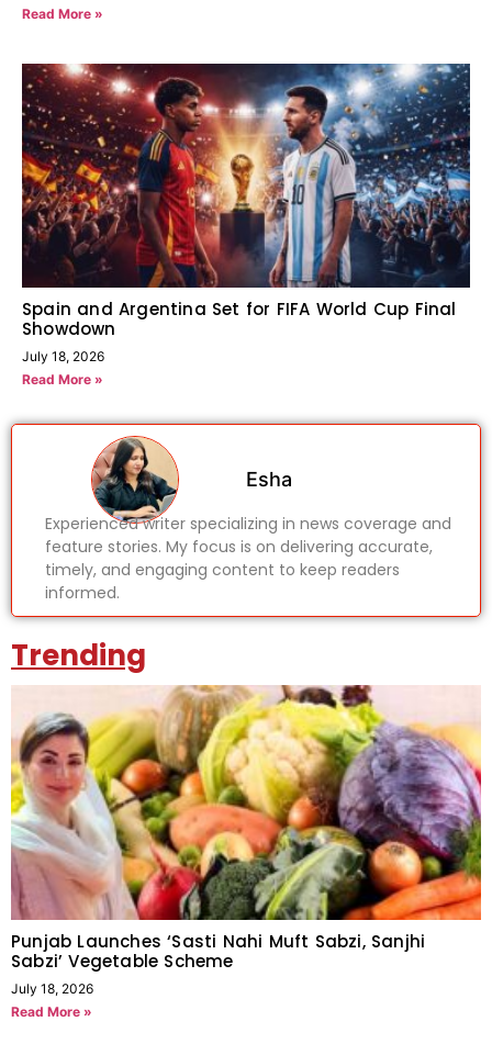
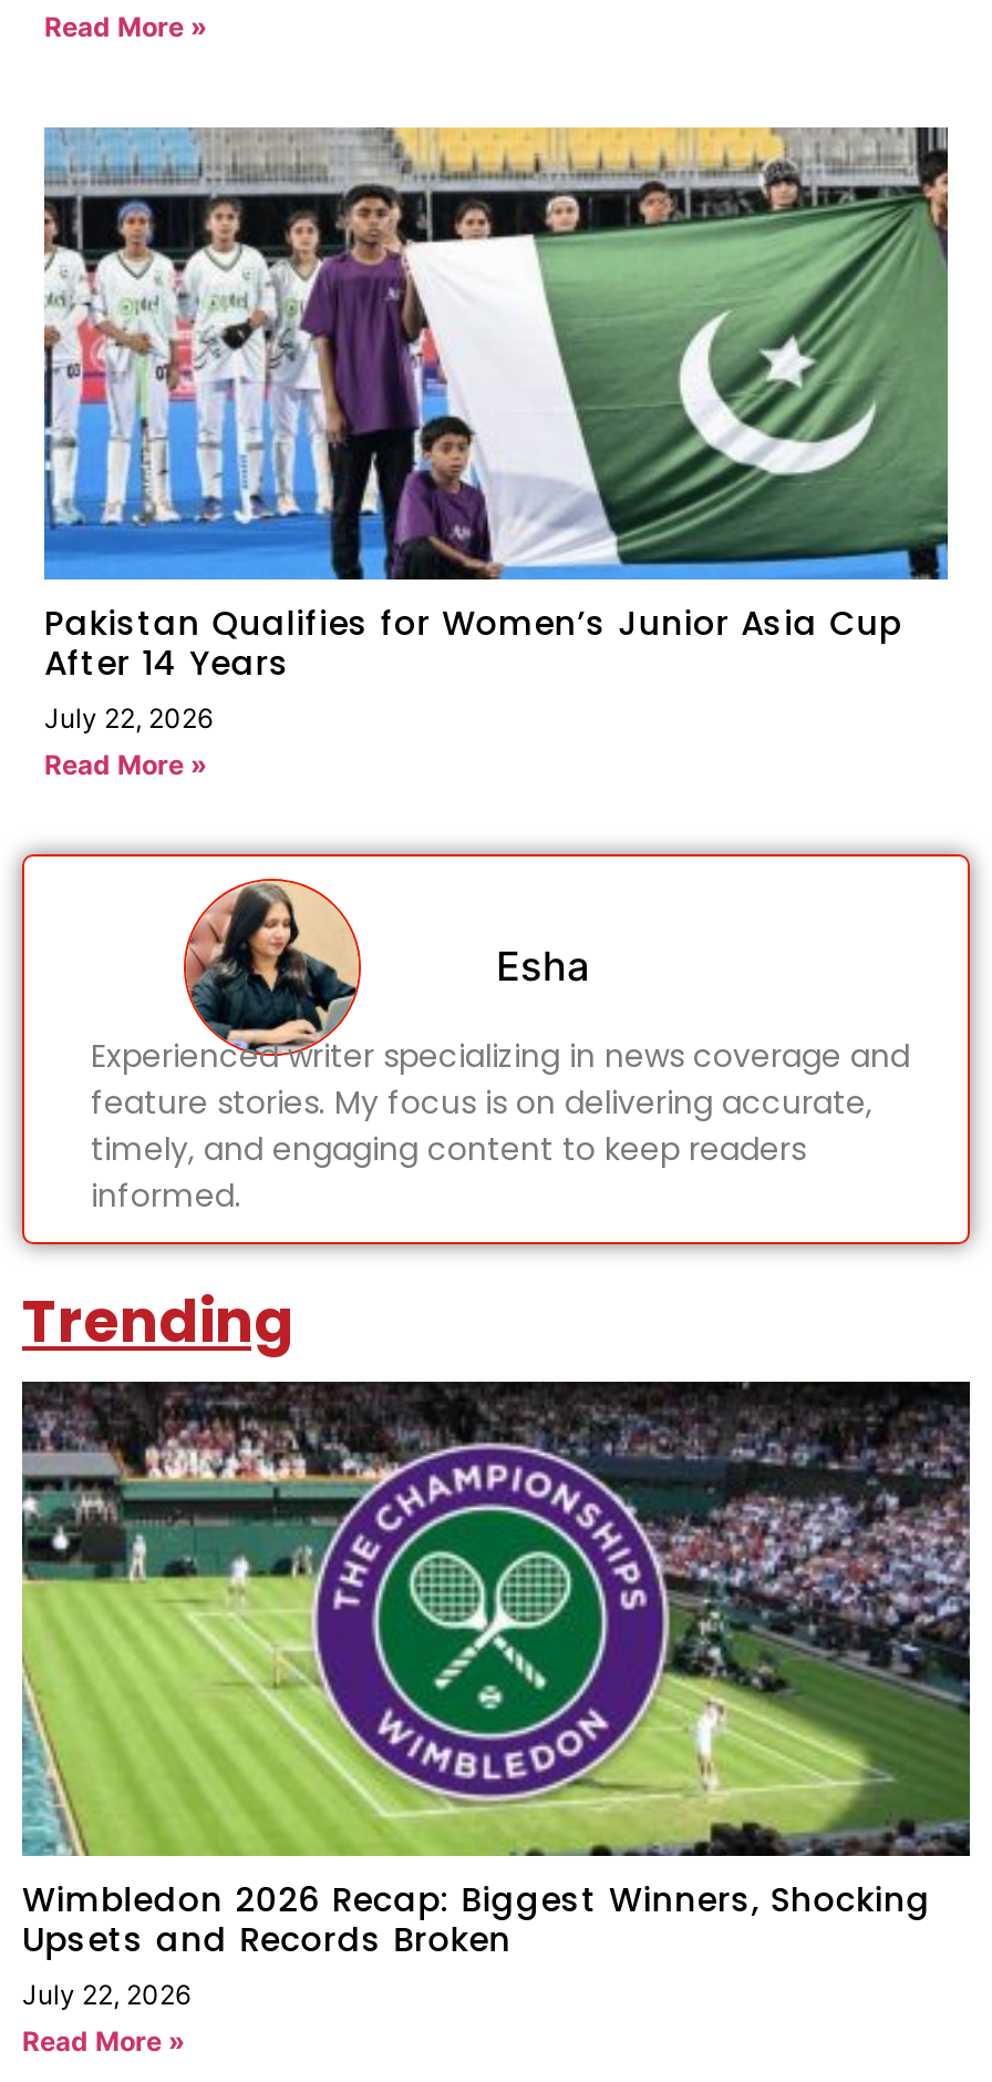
- [image]
- Spain and Argentina Set for FIFA World Cup Final
- Showdown
- July 18, 2026
+ [image]
+ Pakistan Qualifies for Women’s Junior Asia Cup
+ After 14 Years
+ July 22, 2026

- [image]
- Punjab Launches ‘Sasti Nahi Muft Sabzi, Sanjhi
- Sabzi’ Vegetable Scheme
- July 18, 2026
+ [image]
+ Wimbledon 2026 Recap: Biggest Winners, Shocking
+ Upsets and Records Broken
+ July 22, 2026
